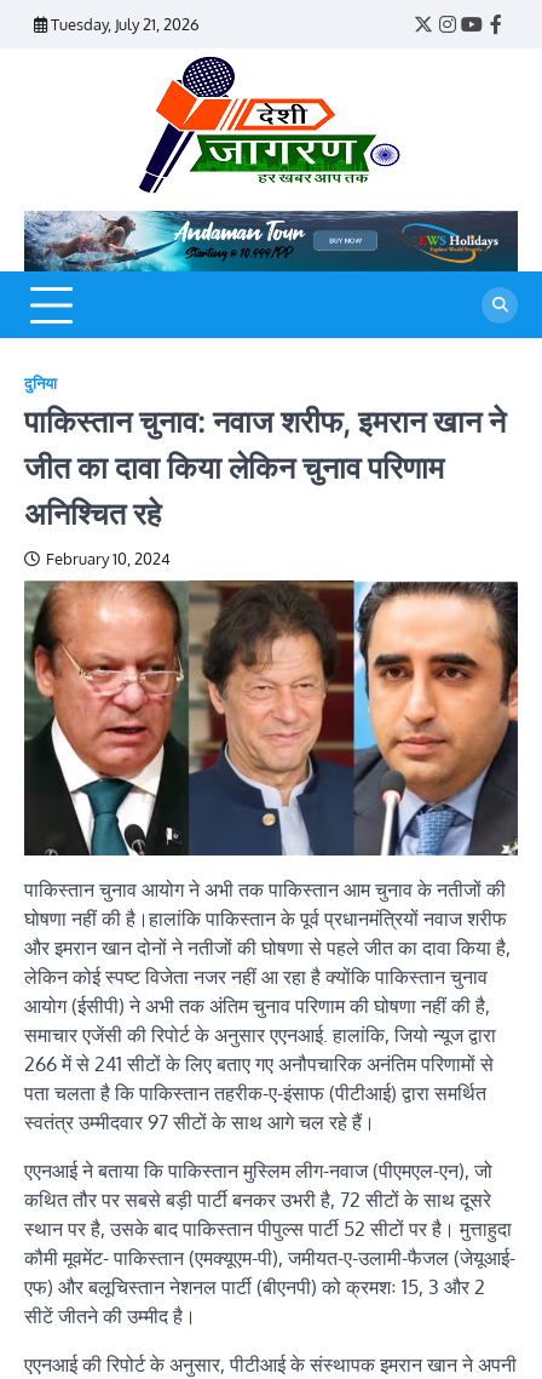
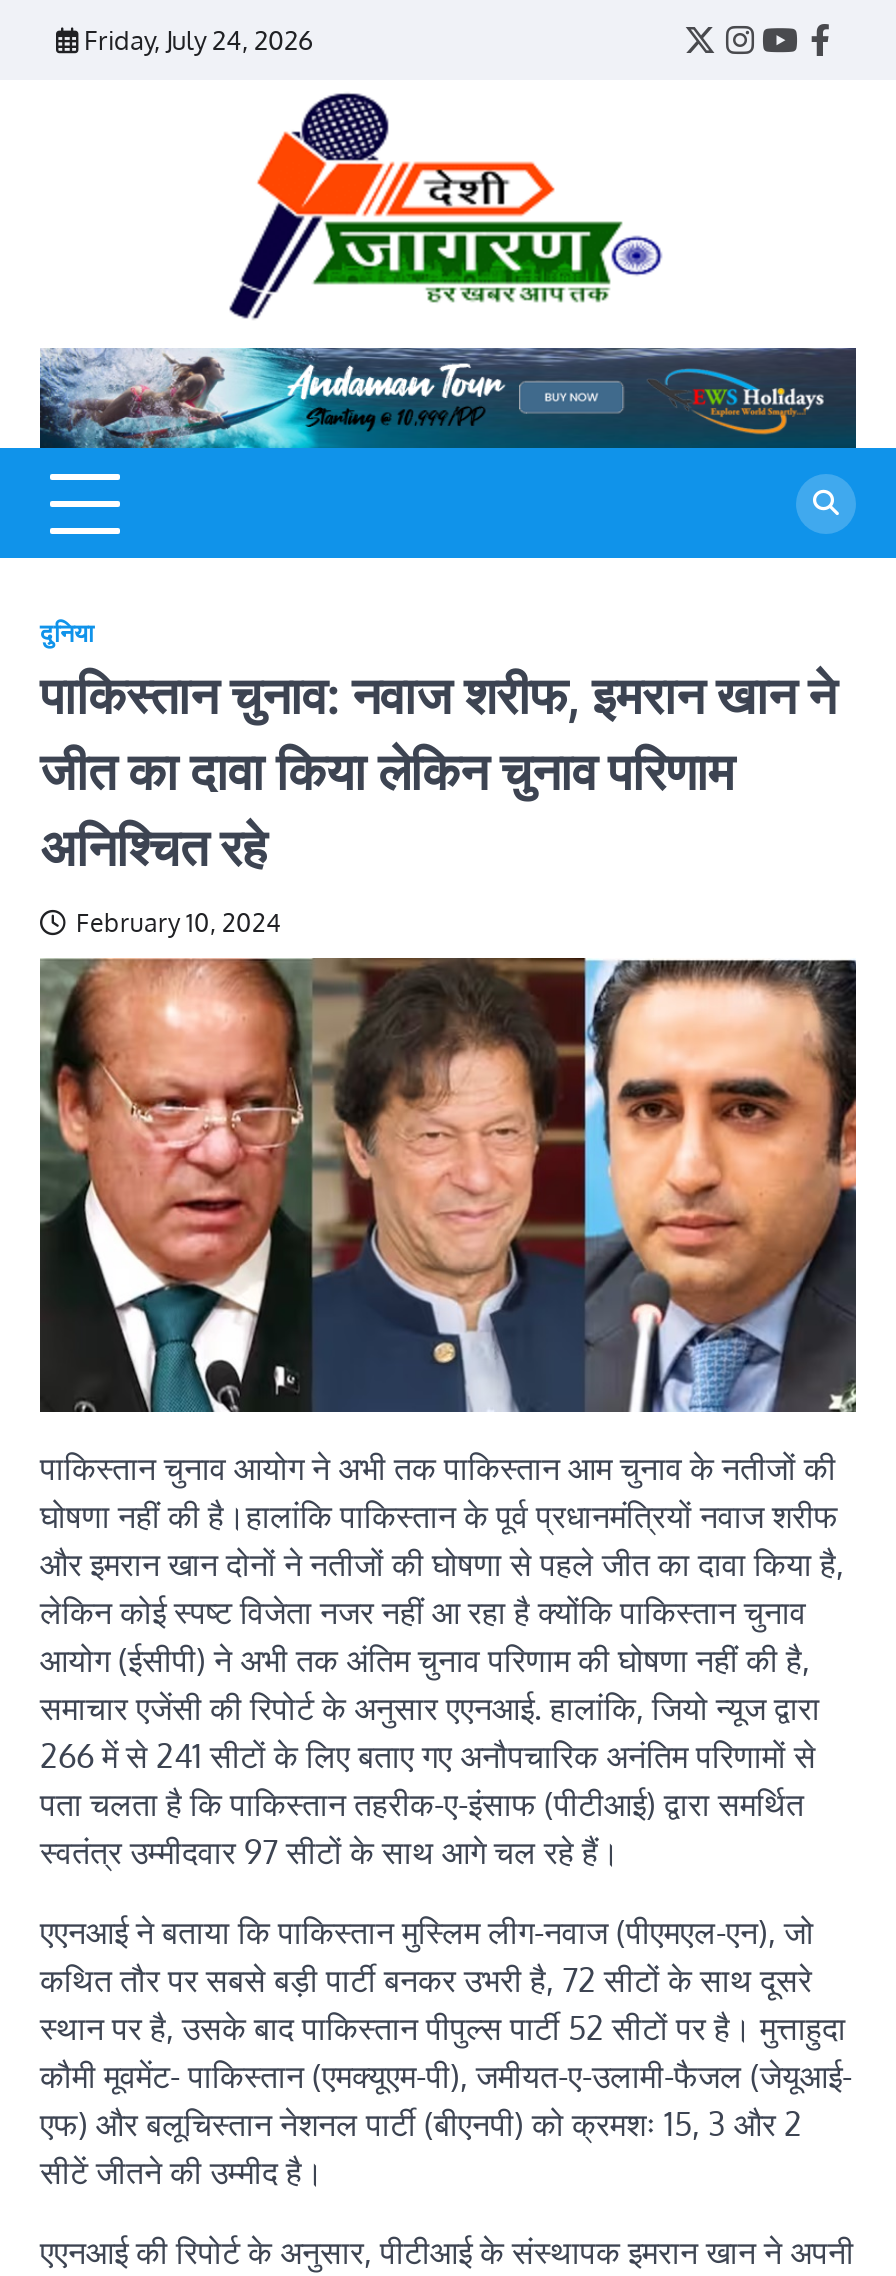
- Tuesday, July 21, 2026
+ Friday, July 24, 2026
